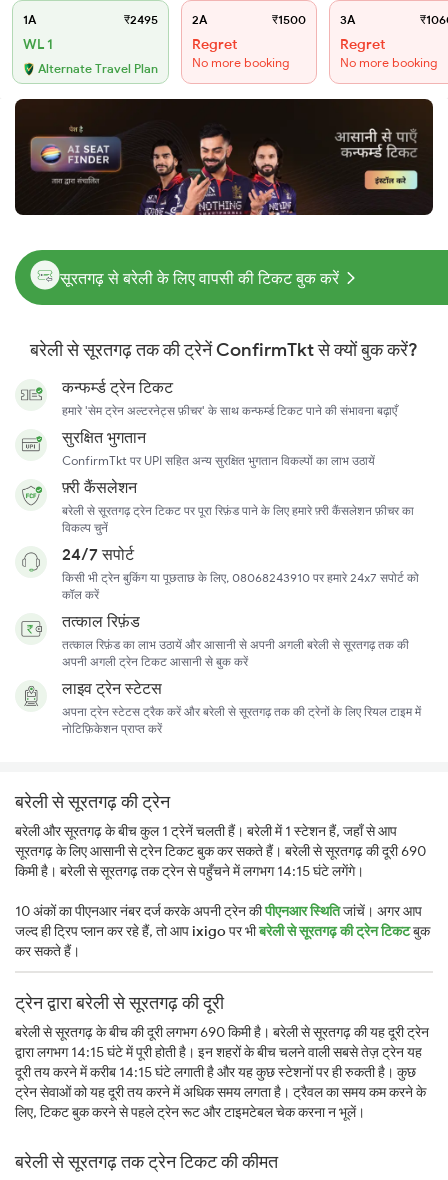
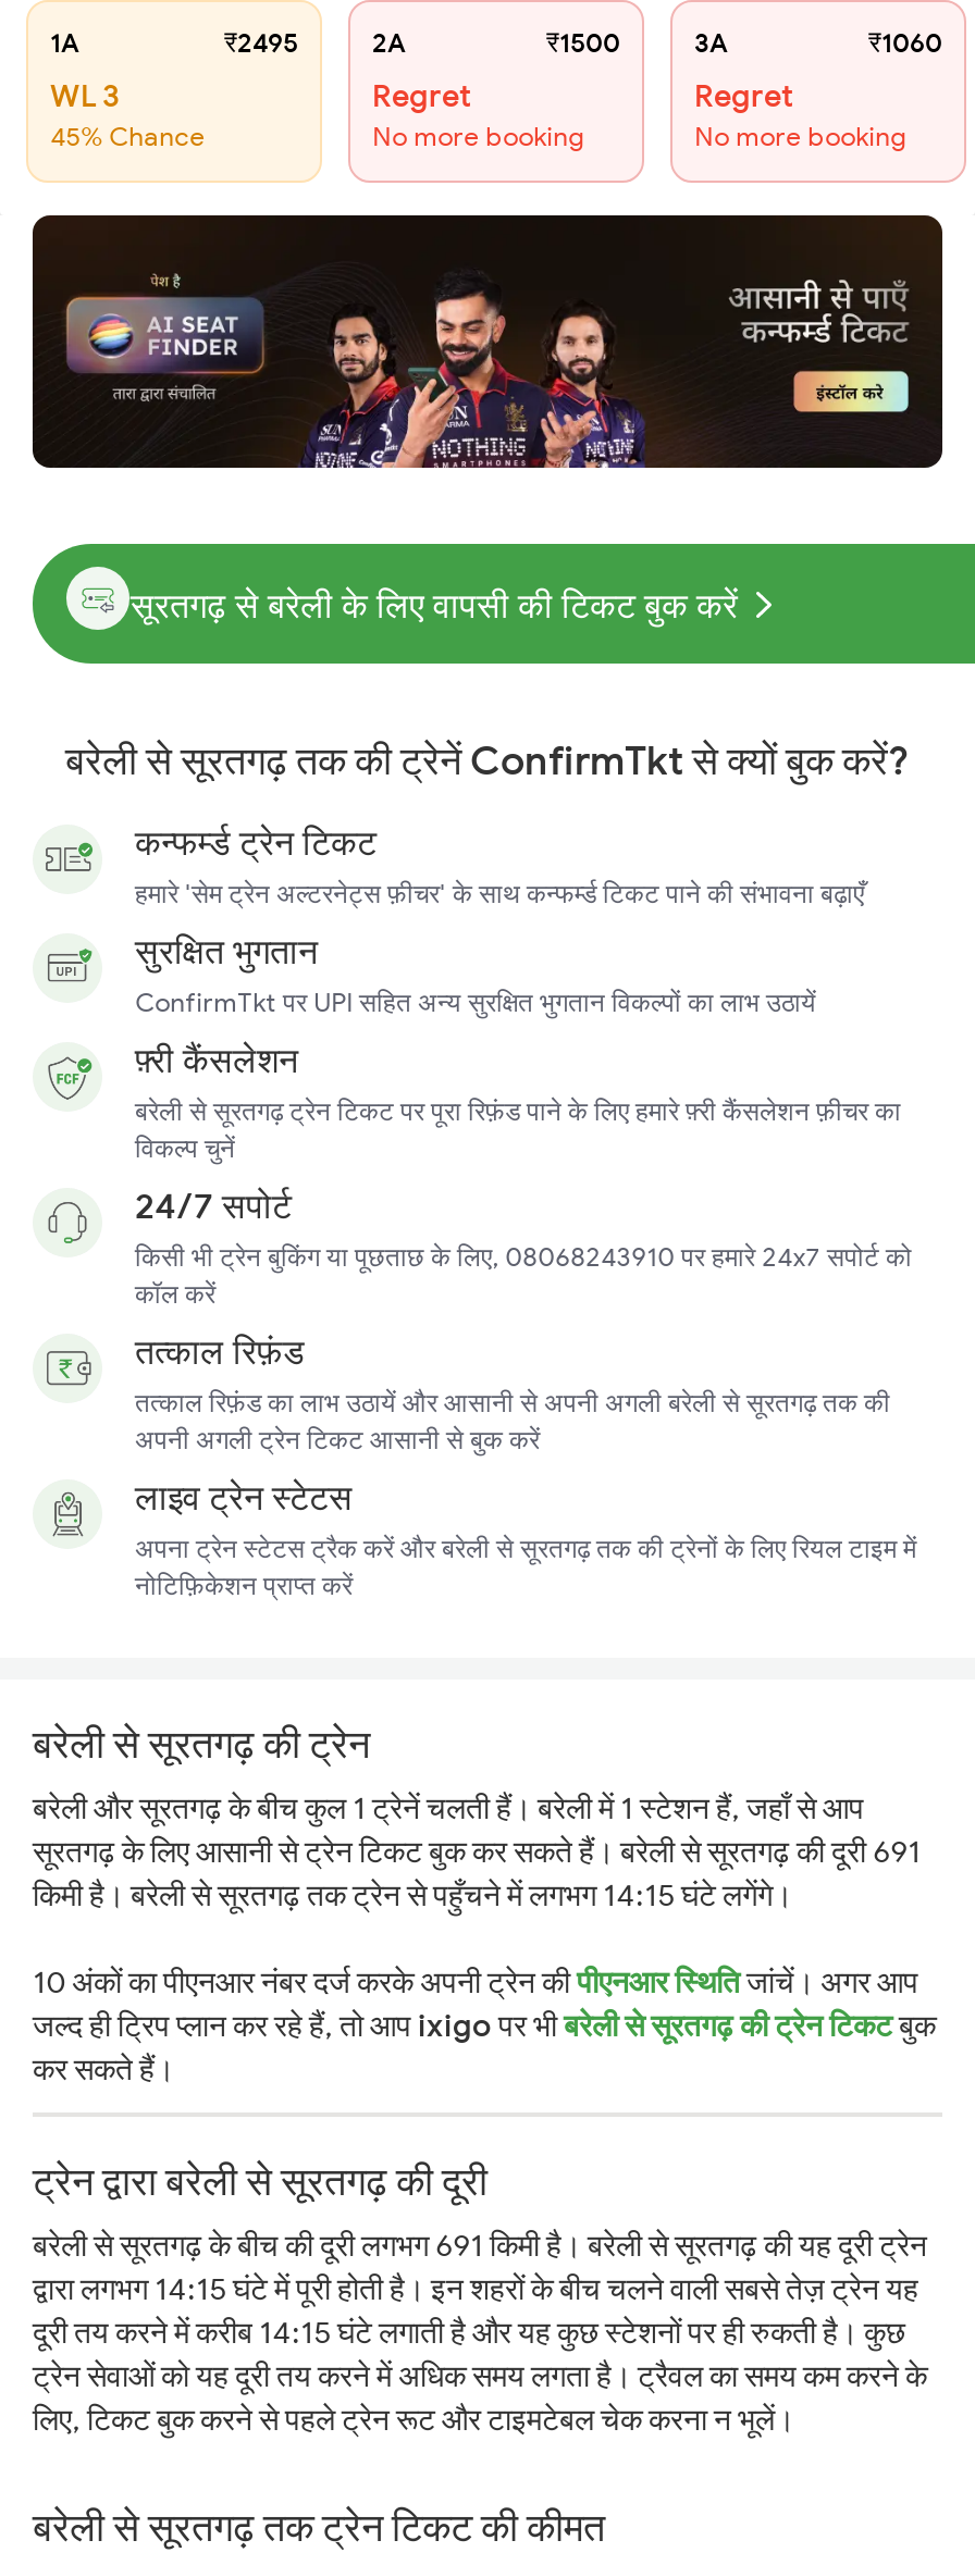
- WL 1
- Alternate Travel Plan
+ WL 3
+ 45% Chance

- सूरतगढ़ के लिए आसानी से ट्रेन टिकट बुक कर सकते हैं। बरेली से सूरतगढ़ की दूरी 690
+ सूरतगढ़ के लिए आसानी से ट्रेन टिकट बुक कर सकते हैं। बरेली से सूरतगढ़ की दूरी 691

- बरेली से सूरतगढ़ के बीच की दूरी लगभग 690 किमी है। बरेली से सूरतगढ़ की यह दूरी ट्रेन
+ बरेली से सूरतगढ़ के बीच की दूरी लगभग 691 किमी है। बरेली से सूरतगढ़ की यह दूरी ट्रेन
